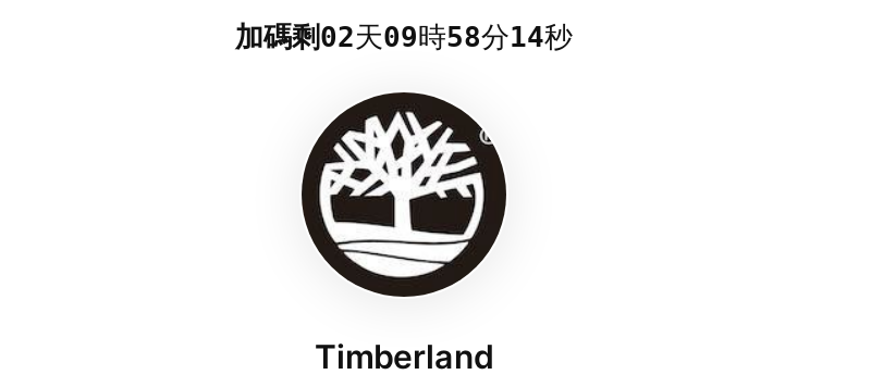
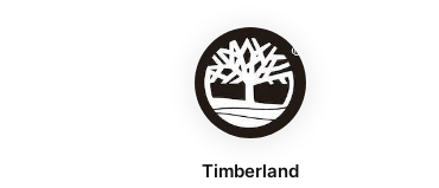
- 加碼剩02天09時58分14秒
